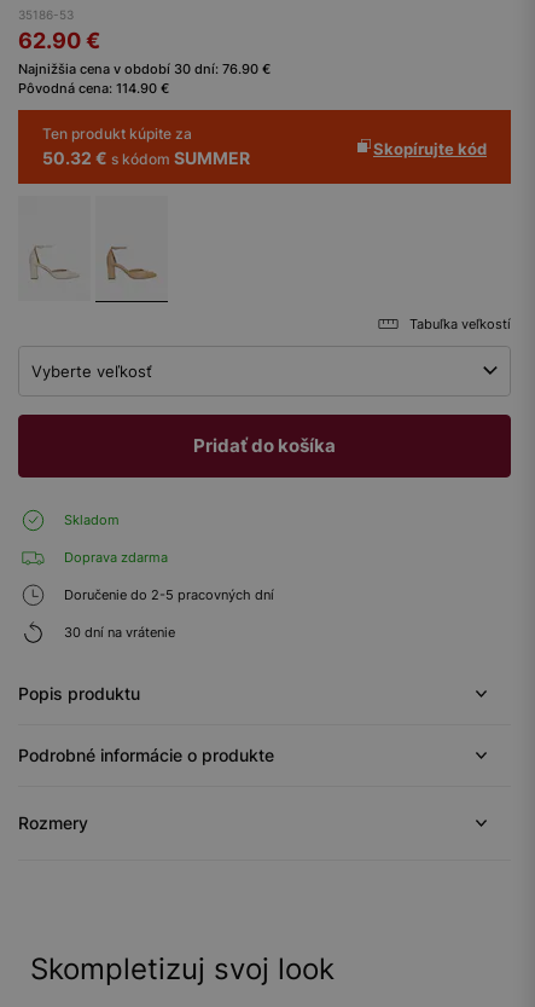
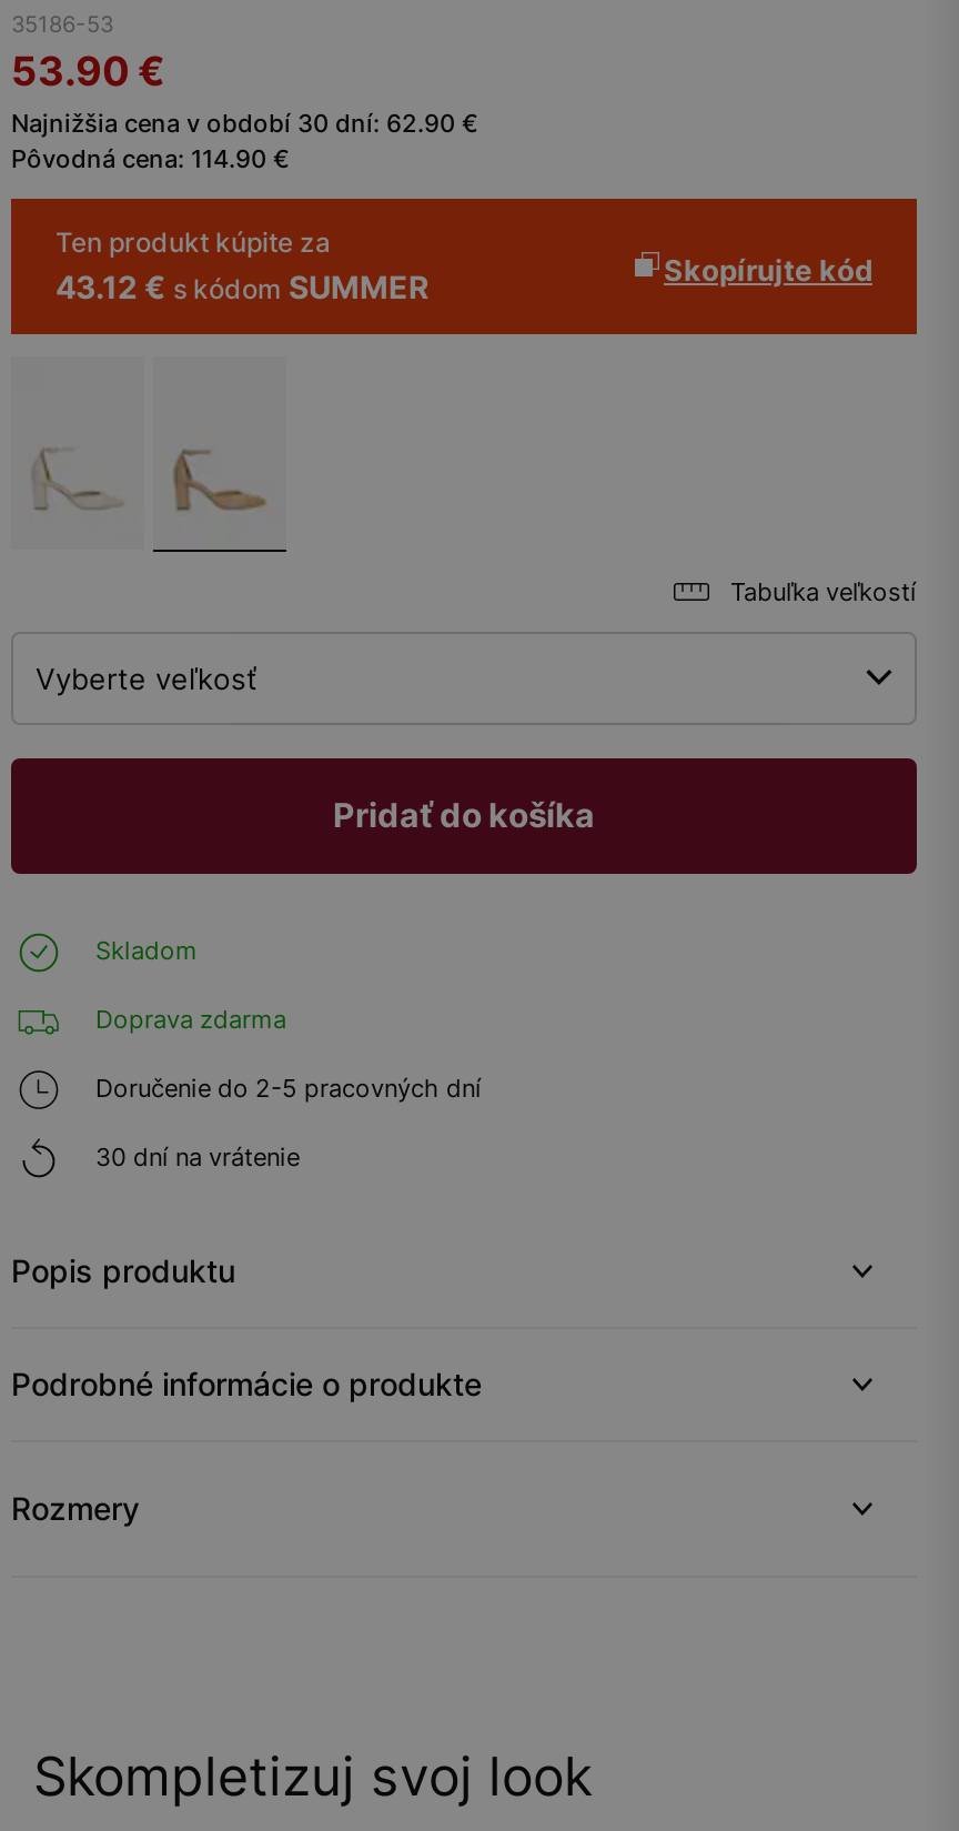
- 62.90 €
+ 53.90 €

- Najnižšia cena v období 30 dní: 76.90 €
+ Najnižšia cena v období 30 dní: 62.90 €

- 50.32 €s kódom SUMMER
+ 43.12 €s kódom SUMMER
